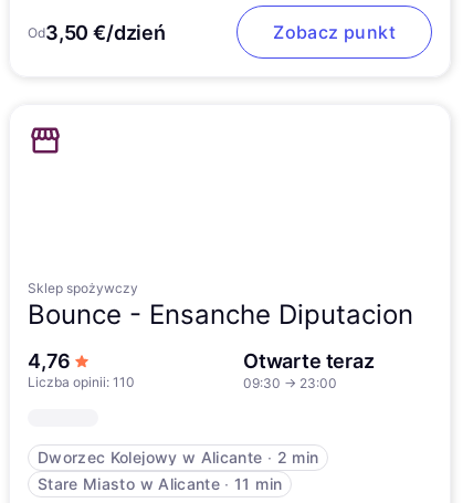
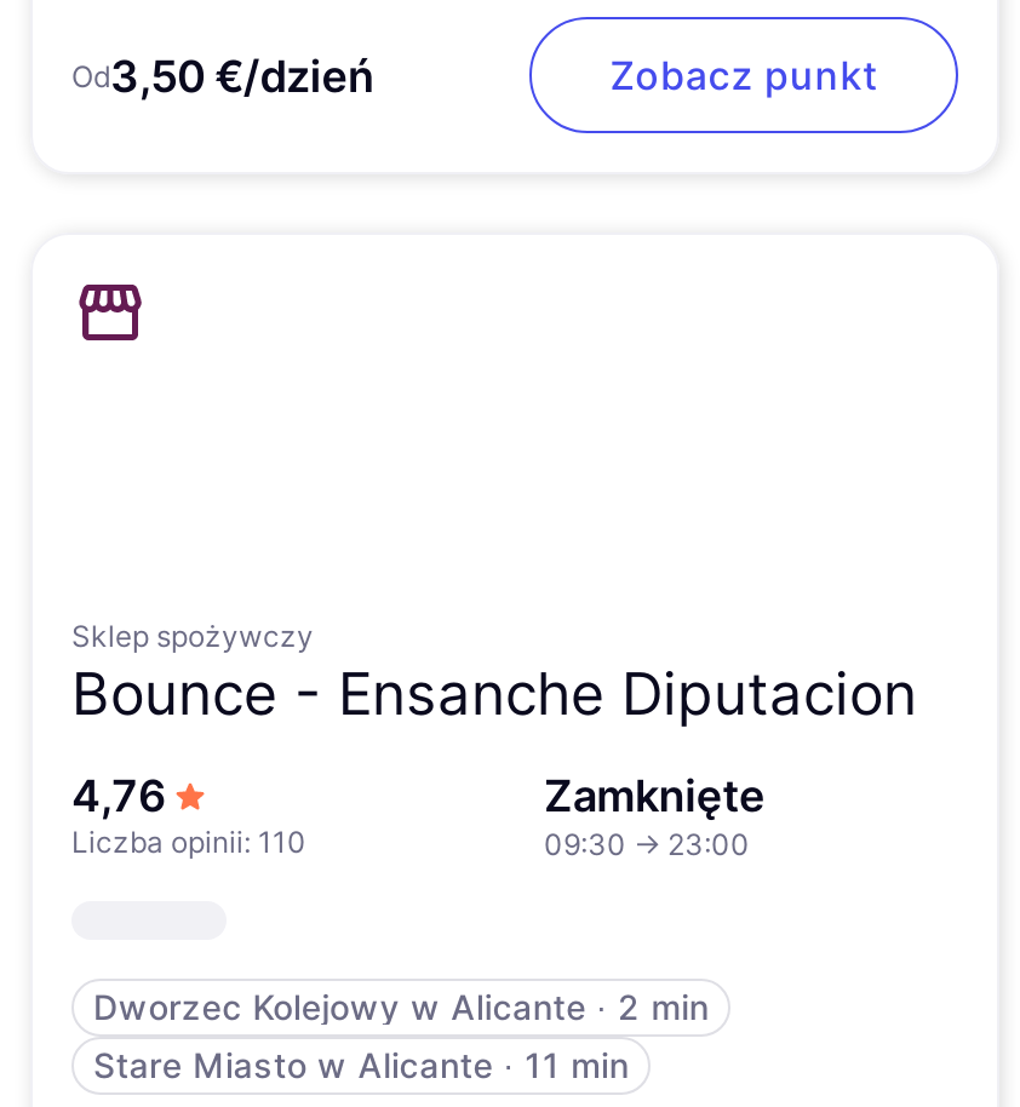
- Otwarte teraz
+ Zamknięte
